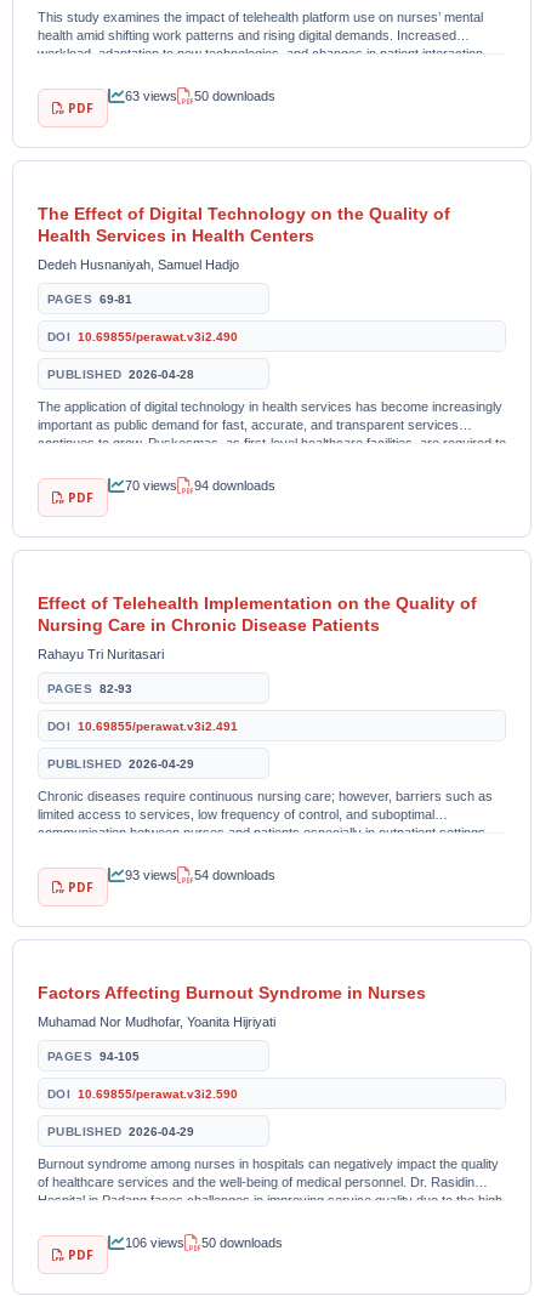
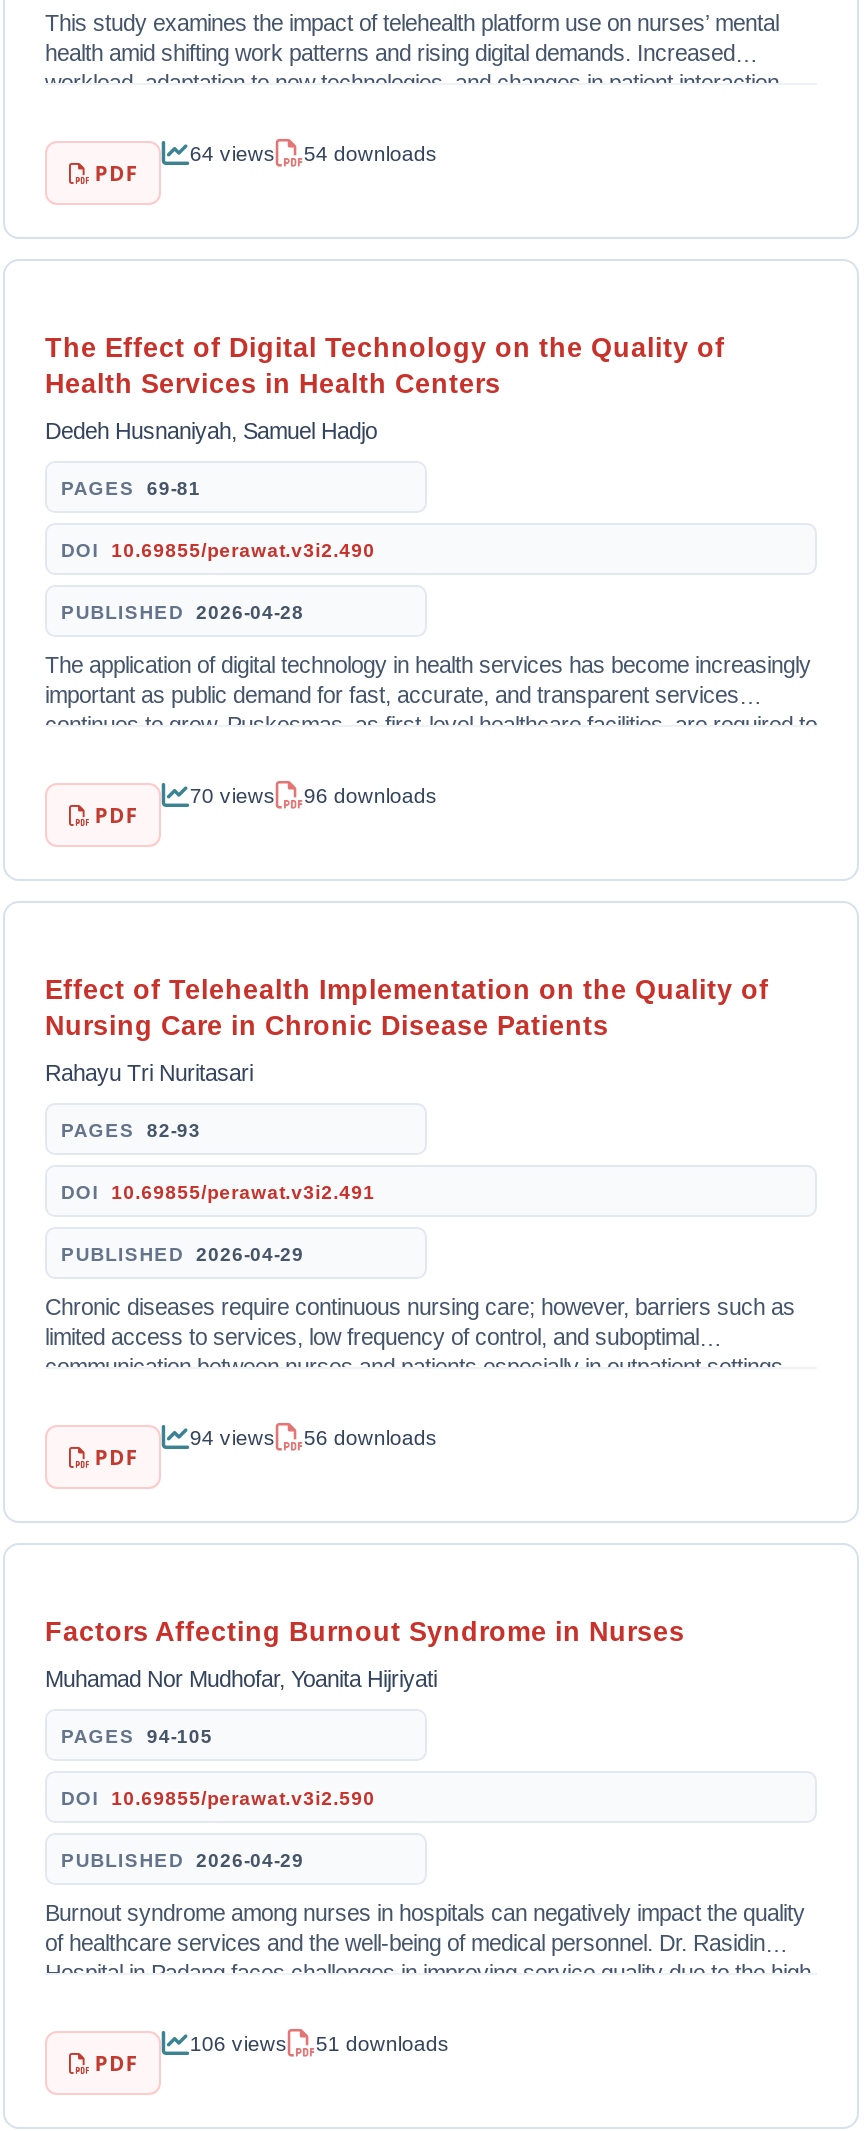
- 63 views
+ 64 views

- 50 downloads
+ 54 downloads

- 70 views 94 downloads
+ 70 views 96 downloads

- 93 views
+ 94 views

- 54 downloads
+ 56 downloads

- 106 views 50 downloads
+ 106 views 51 downloads
